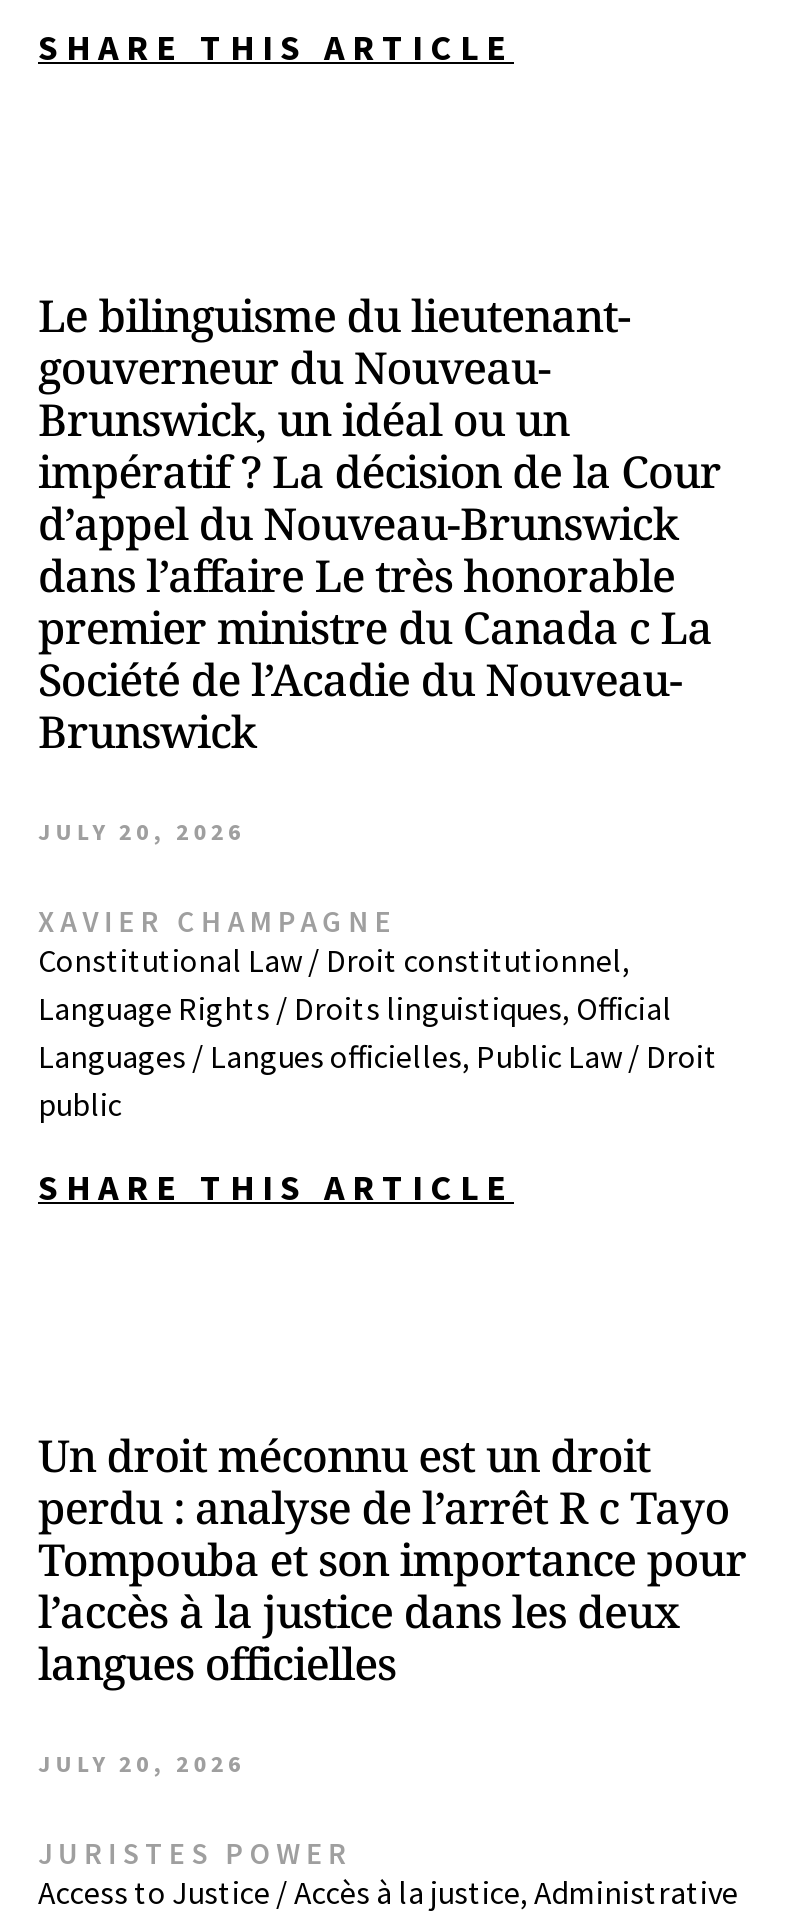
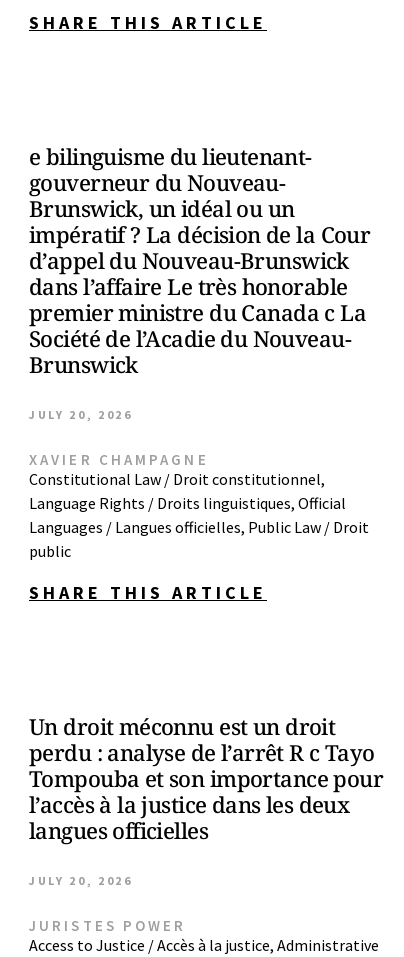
- Le bilinguisme du lieutenant-
+ e bilinguisme du lieutenant-
